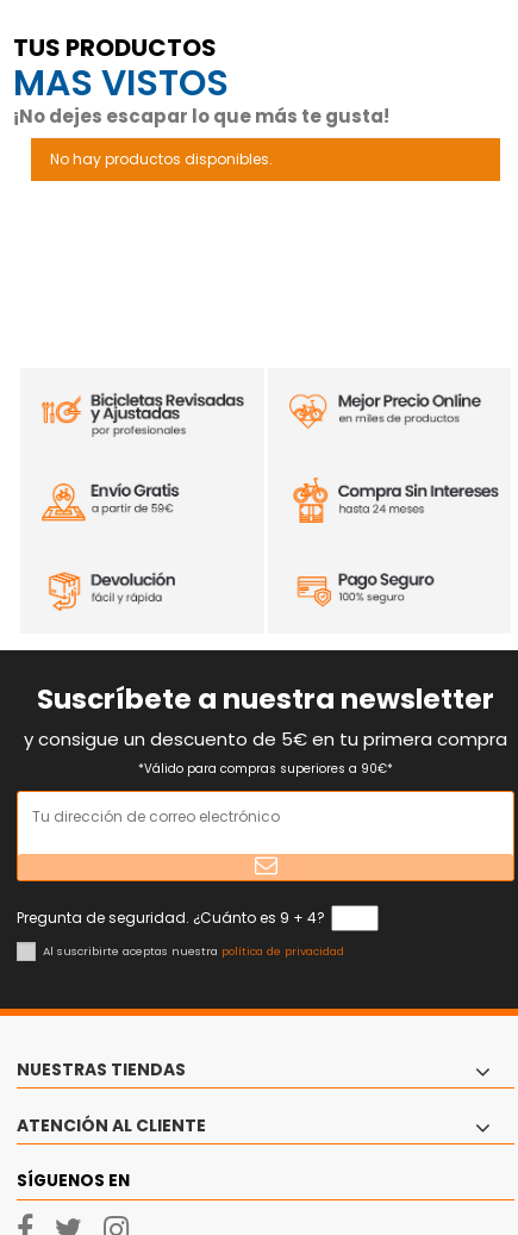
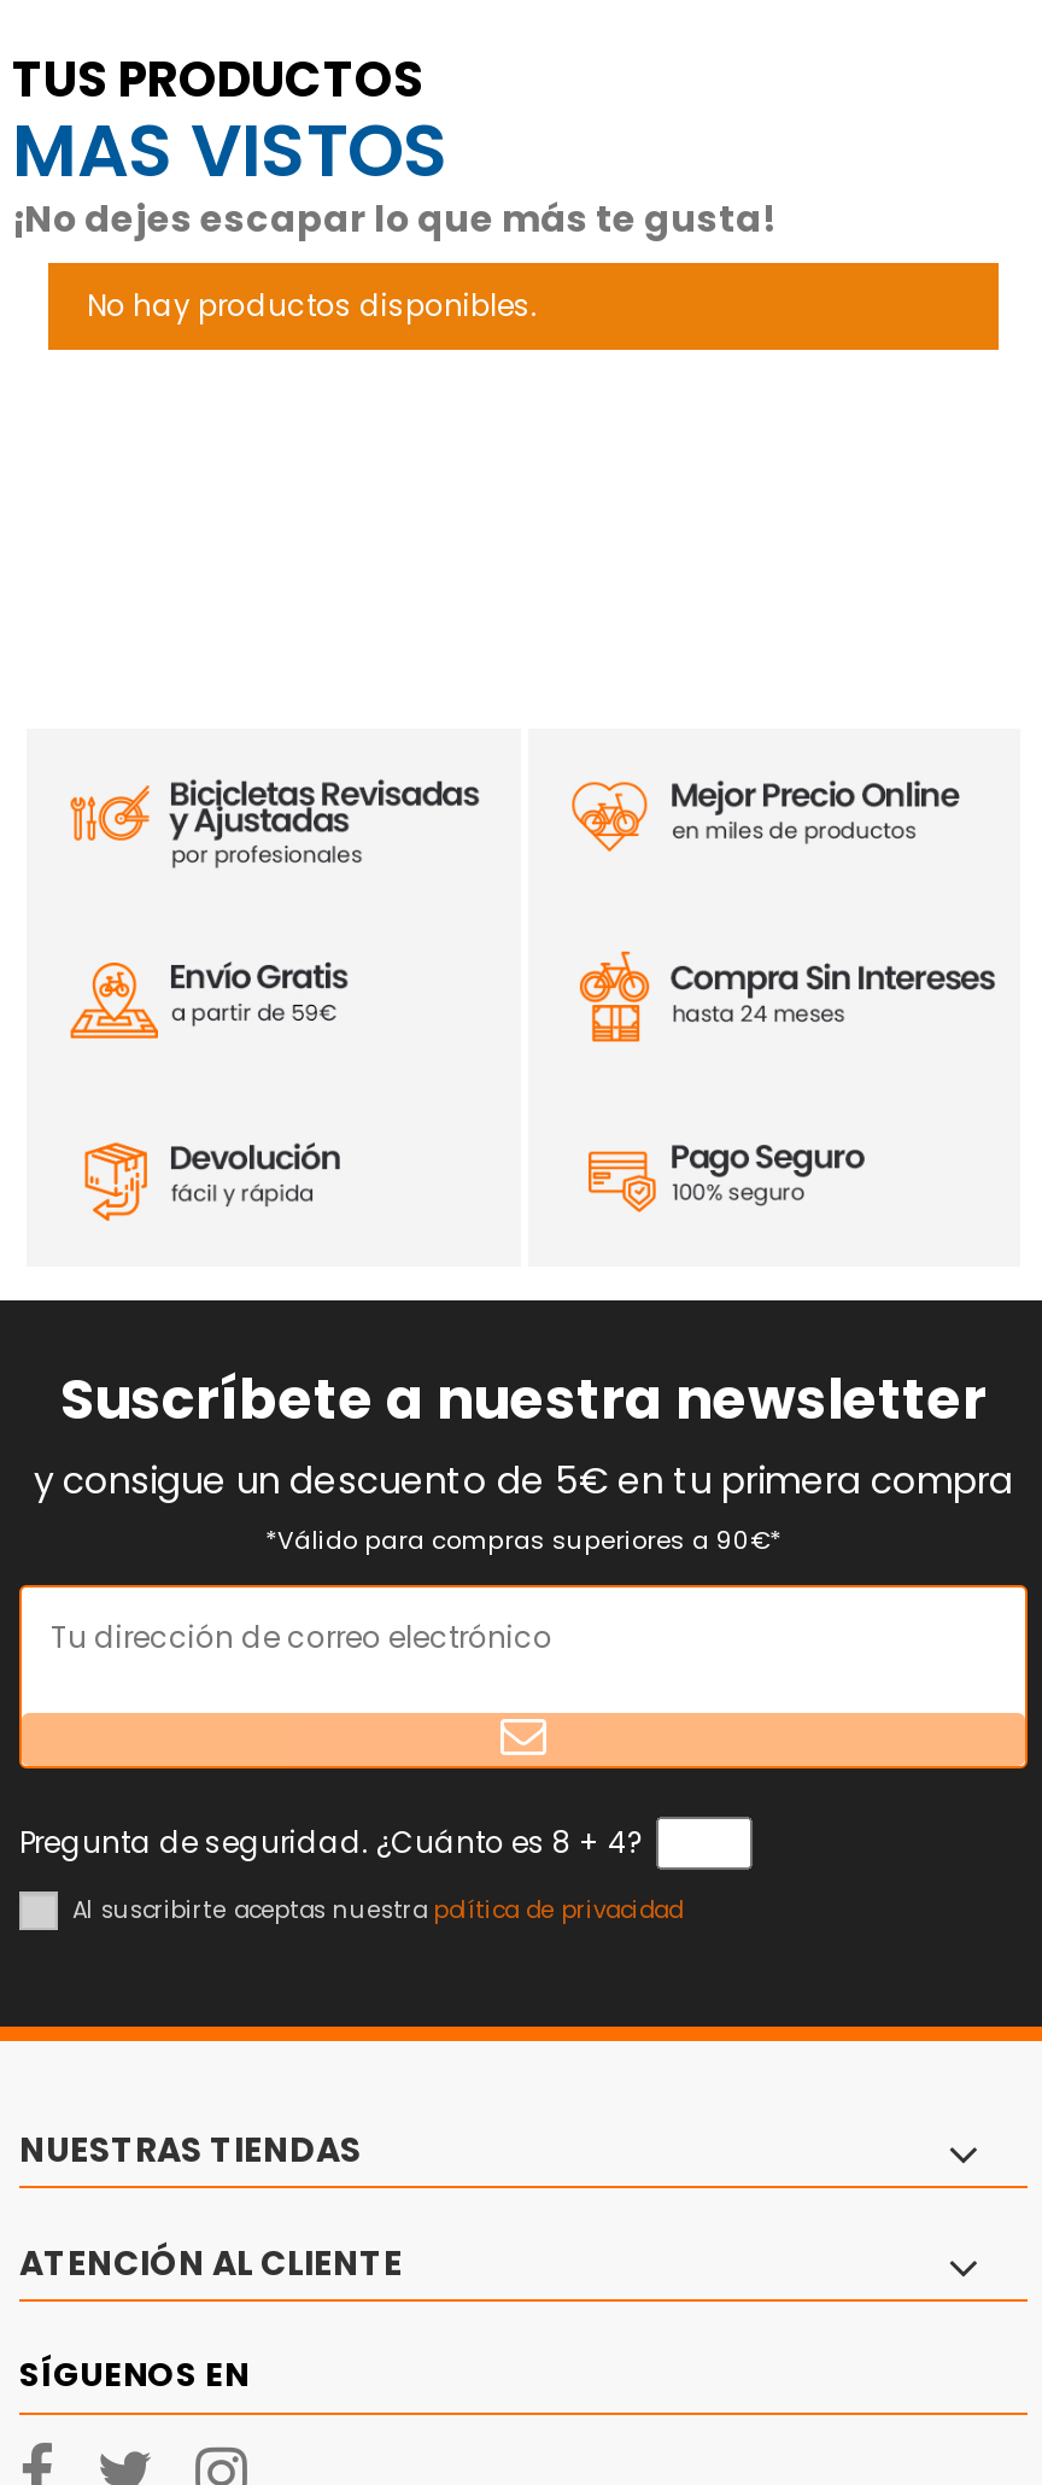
- Pregunta de seguridad. ¿Cuánto es 9 + 4?
+ Pregunta de seguridad. ¿Cuánto es 8 + 4?
